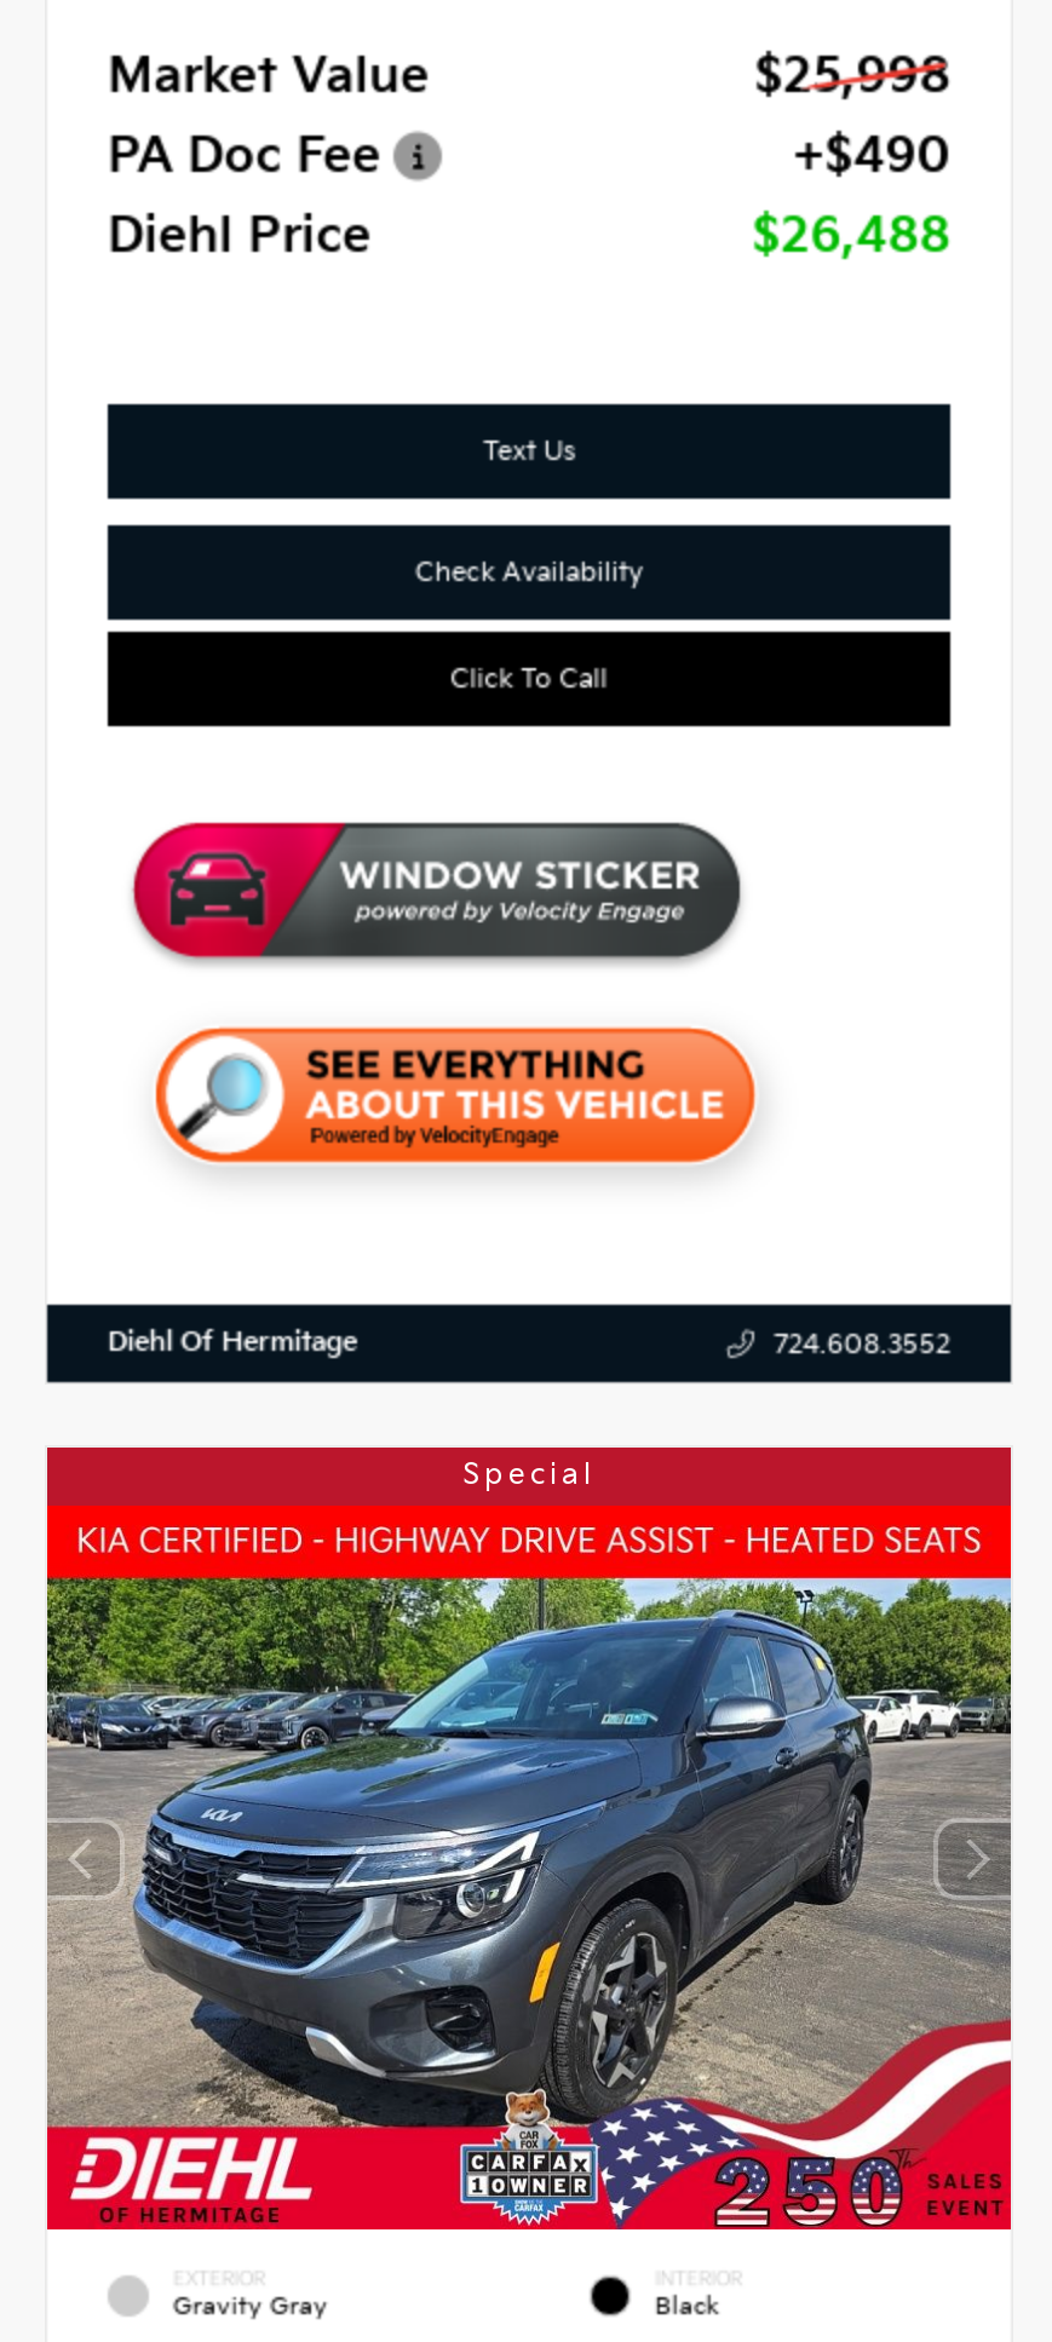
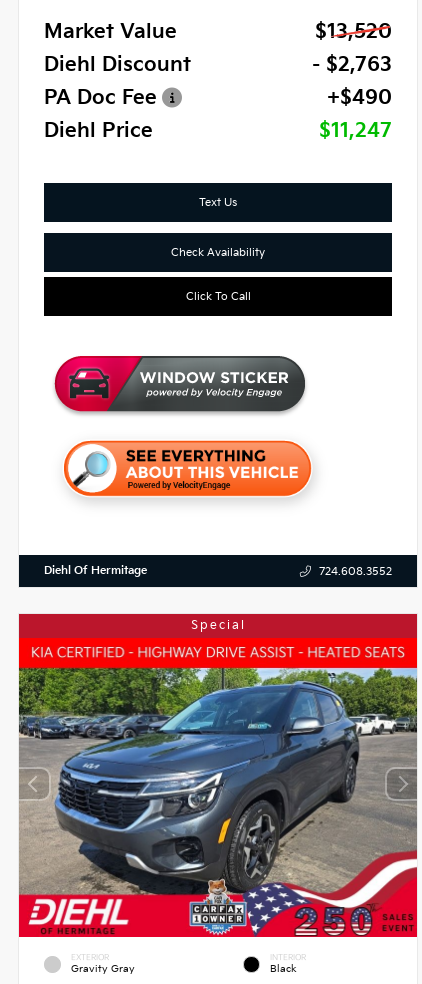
- $25,998
+ $13,520
+ Diehl Discount
+ - $2,763

moved down: PA Doc Fee | +$490 | Diehl Price

- $26,488
+ $11,247
